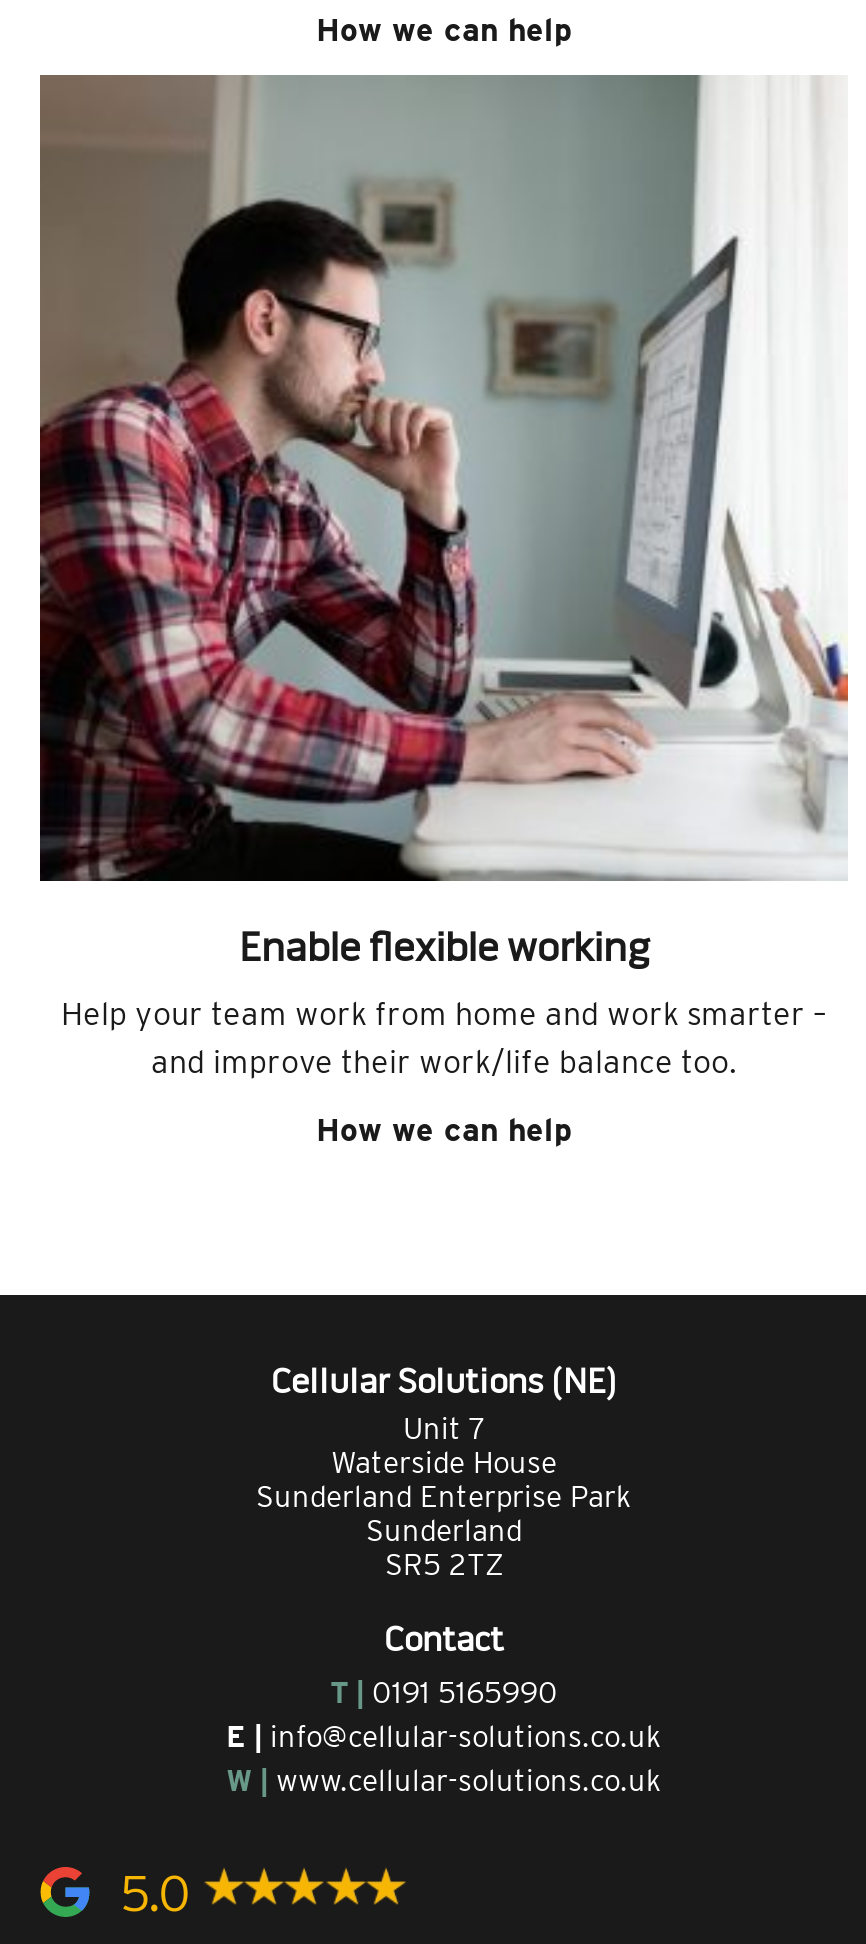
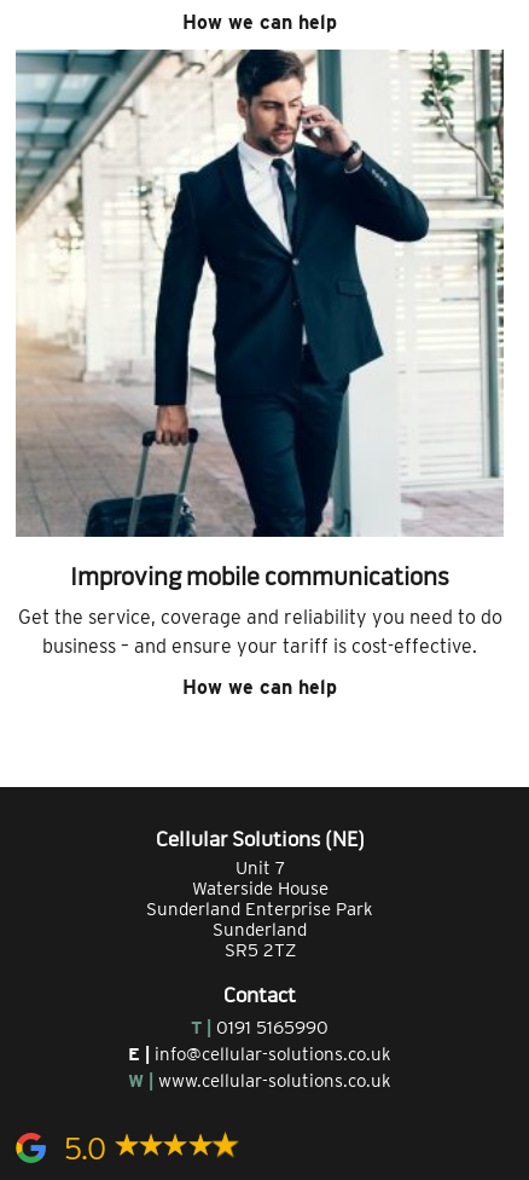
- [image]
- Enable flexible working
+ [image]
+ Improving mobile communications

- Help your team work from home and work smarter –
- and improve their work/life balance too.
+ Get the service, coverage and reliability you need to do
+ business – and ensure your tariff is cost-effective.
